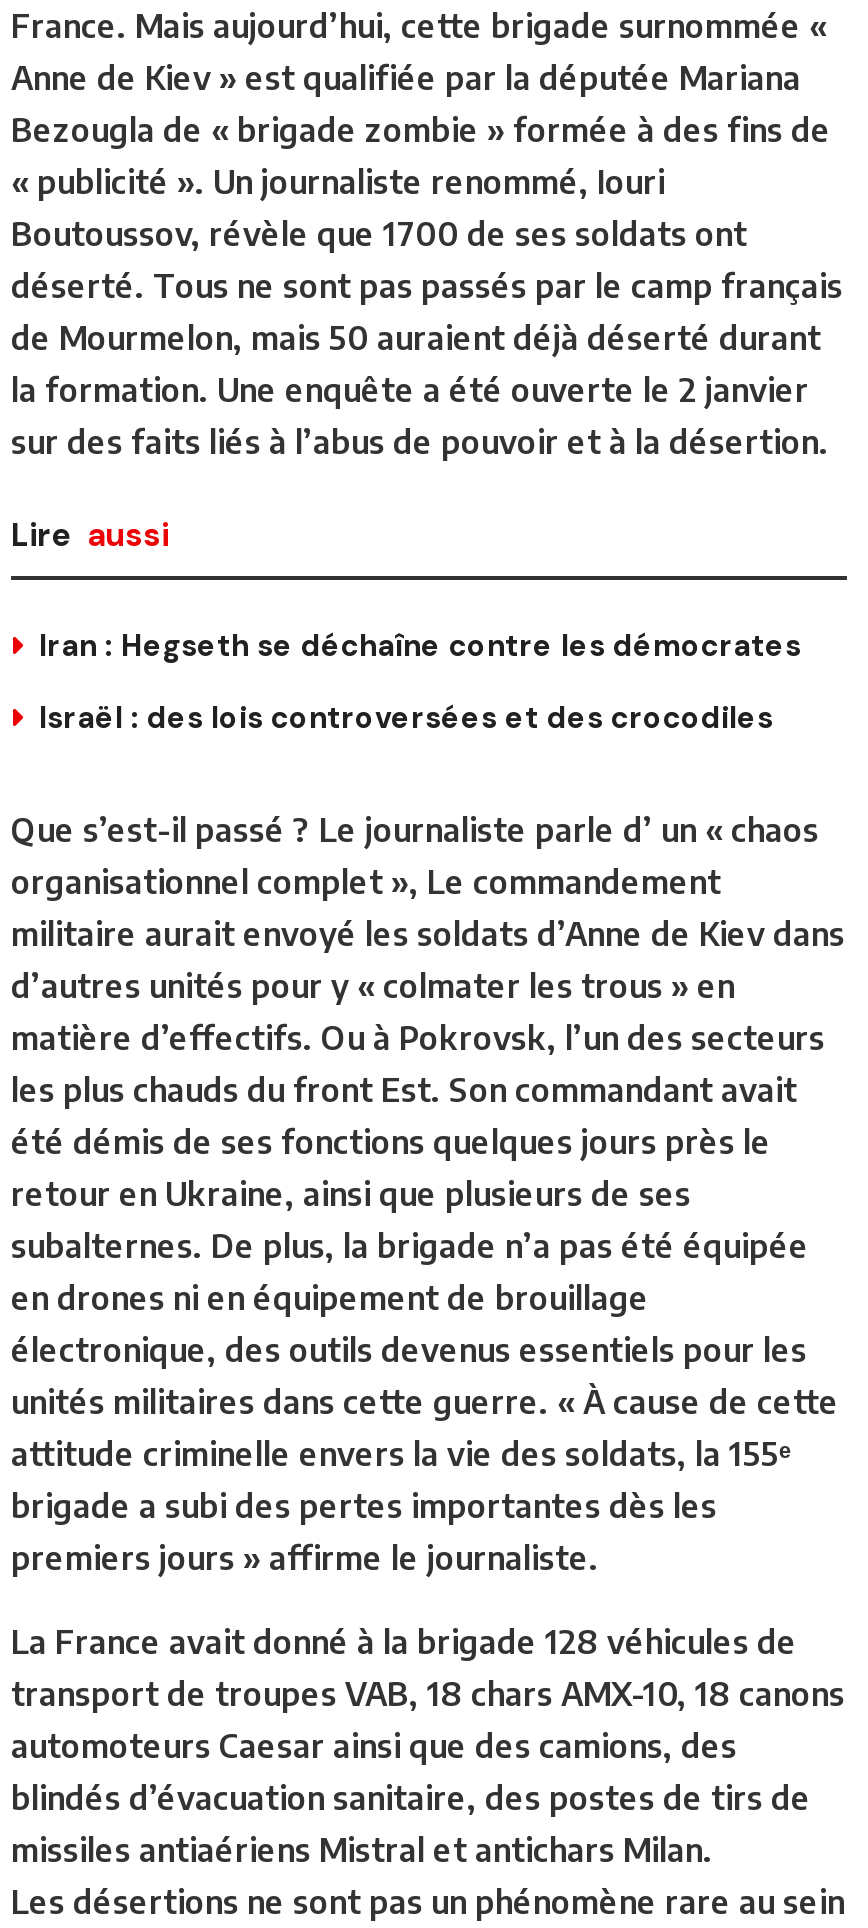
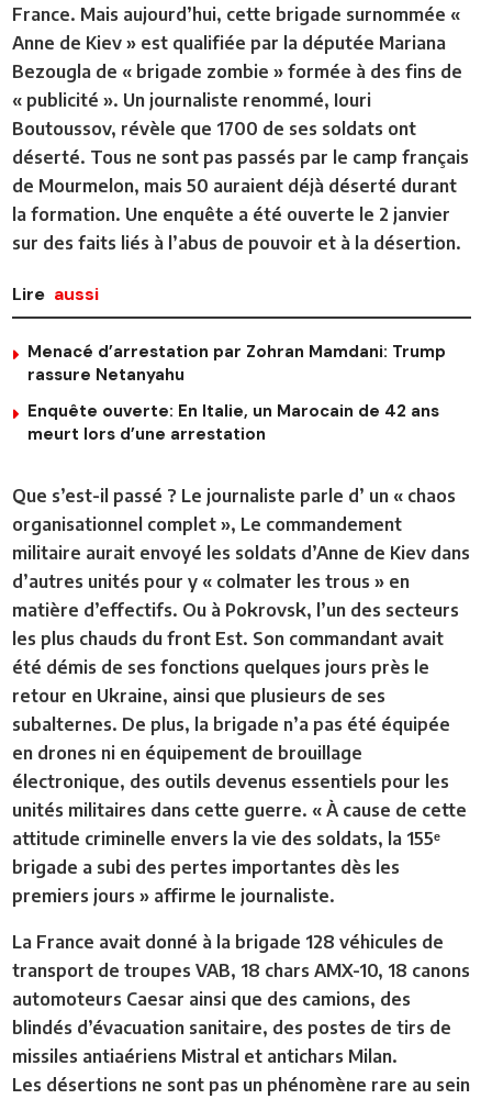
- Iran : Hegseth se déchaîne contre les démocrates
+ Menacé d’arrestation par Zohran Mamdani: Trump
+ rassure Netanyahu

- Israël : des lois controversées et des crocodiles
+ Enquête ouverte: En Italie, un Marocain de 42 ans
+ meurt lors d’une arrestation
